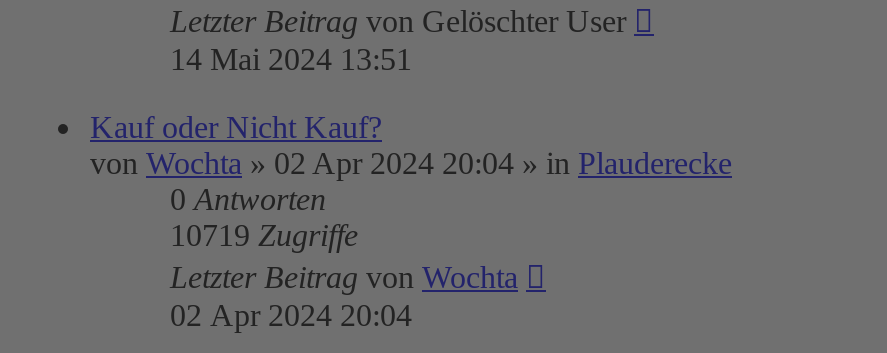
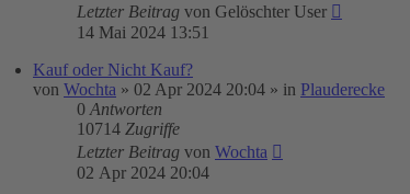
- 10719 Zugriffe
+ 10714 Zugriffe
